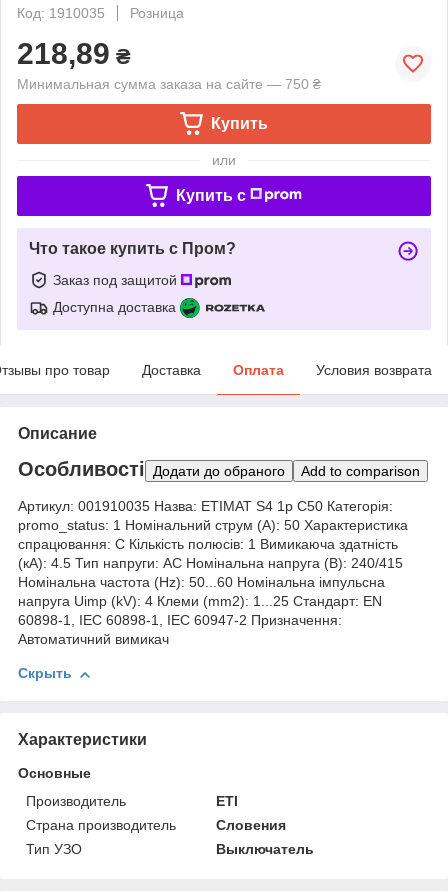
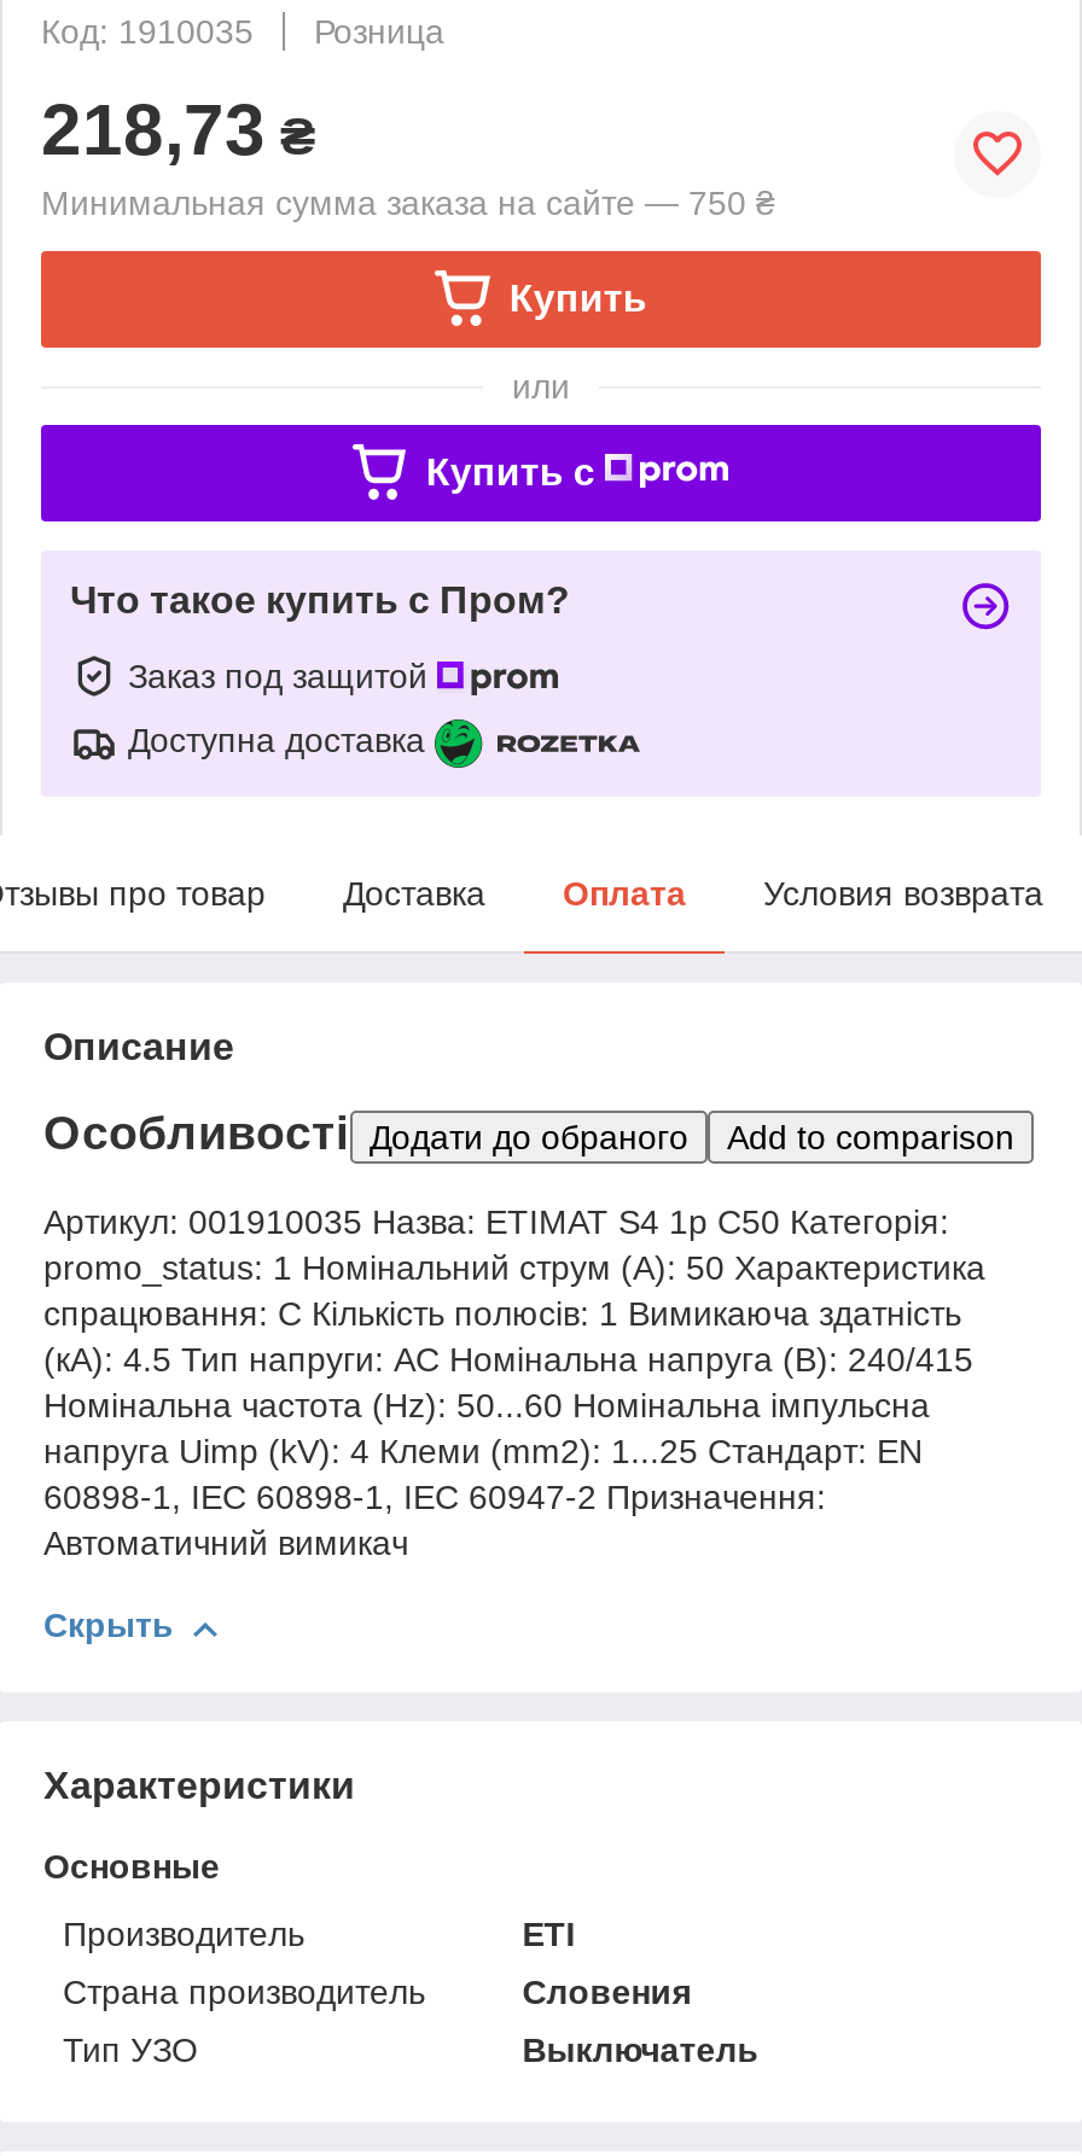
- 218,89 ₴
+ 218,73 ₴
